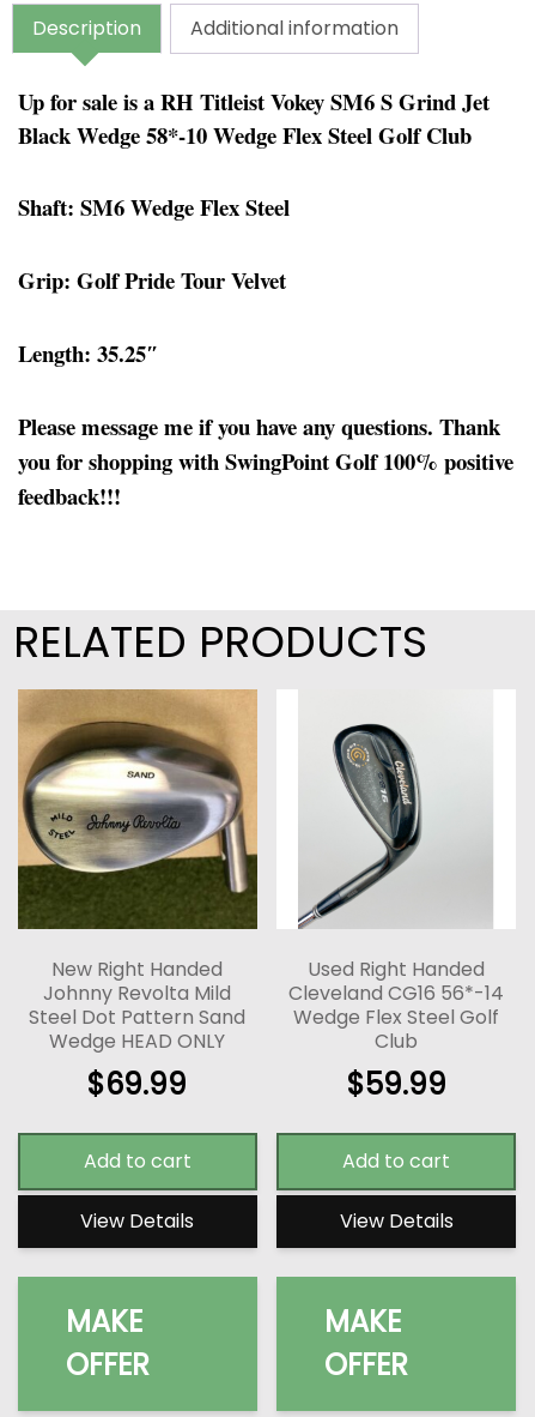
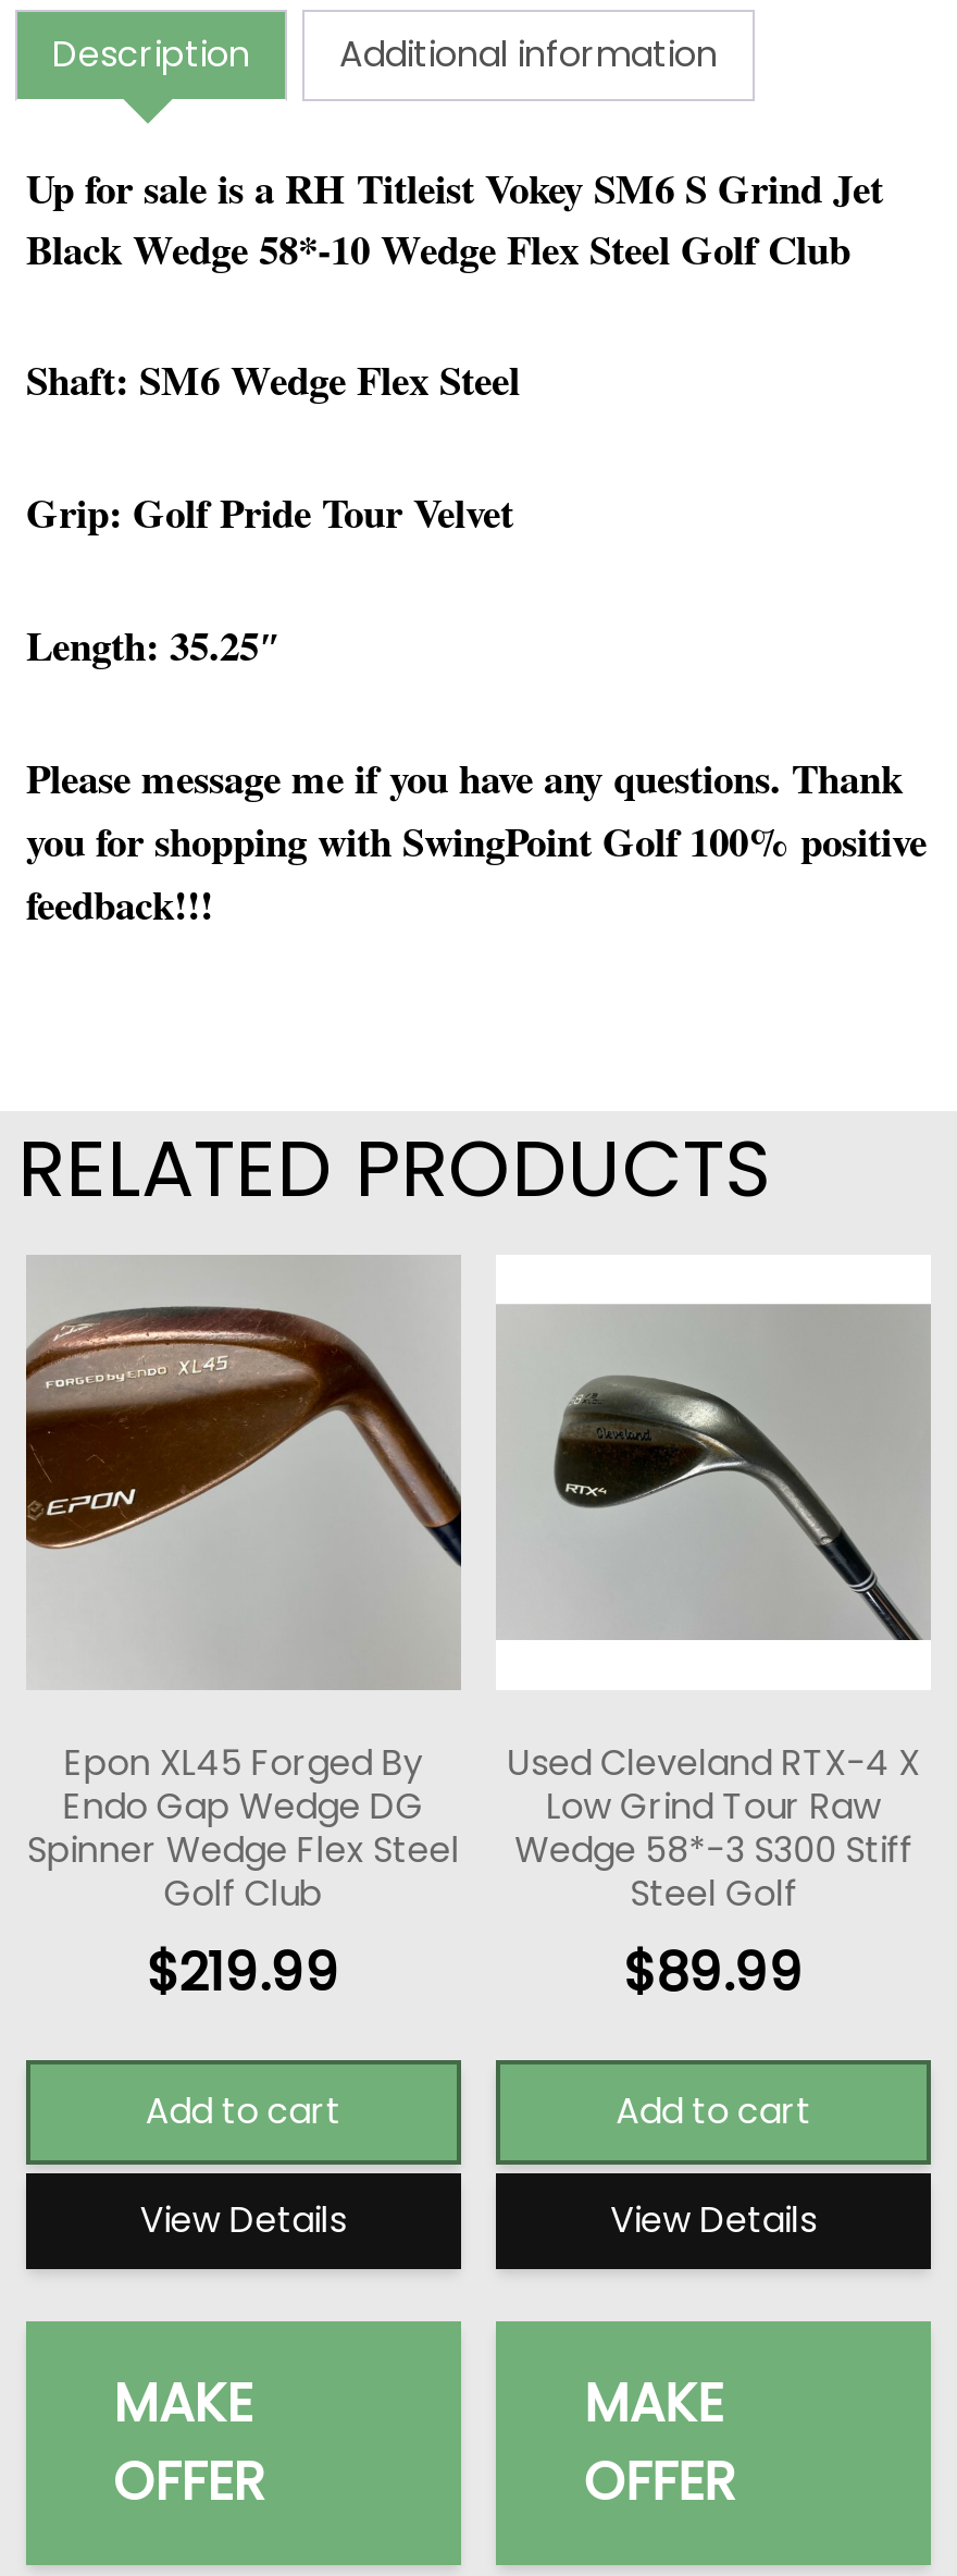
- [image]
- New Right Handed
- Johnny Revolta Mild
- Steel Dot Pattern Sand
- Wedge HEAD ONLY
- $69.99
+ [image]
+ Epon XL45 Forged By
+ Endo Gap Wedge DG
+ Spinner Wedge Flex Steel
+ Golf Club
+ $219.99

- [image]
- Used Right Handed
- Cleveland CG16 56*-14
- Wedge Flex Steel Golf
- Club
- $59.99
+ [image]
+ Used Cleveland RTX-4 X
+ Low Grind Tour Raw
+ Wedge 58*-3 S300 Stiff
+ Steel Golf
+ $89.99
